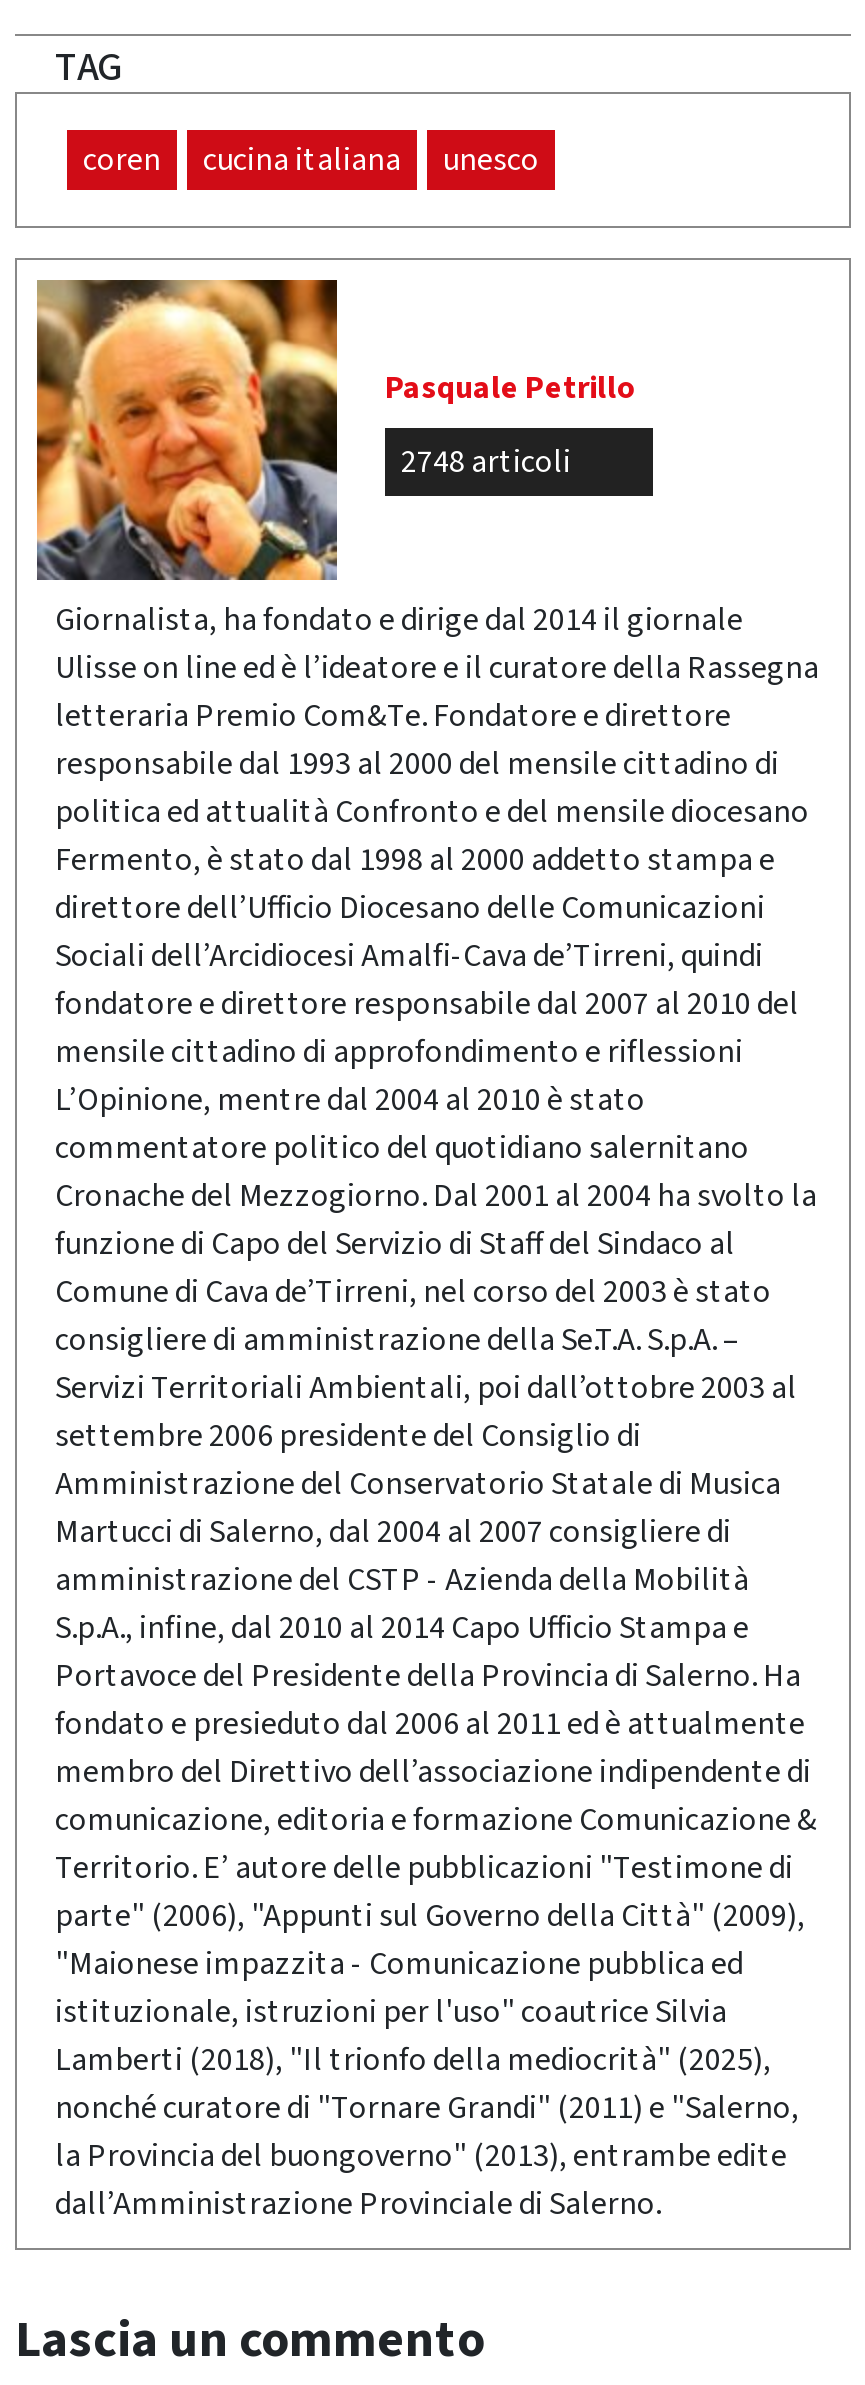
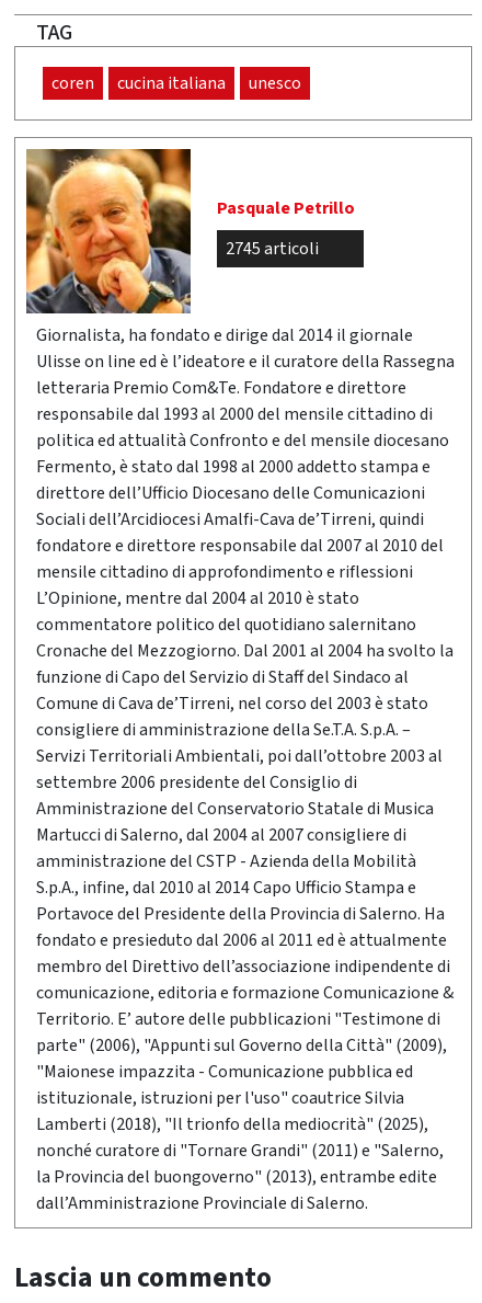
- 2748 articoli
+ 2745 articoli
